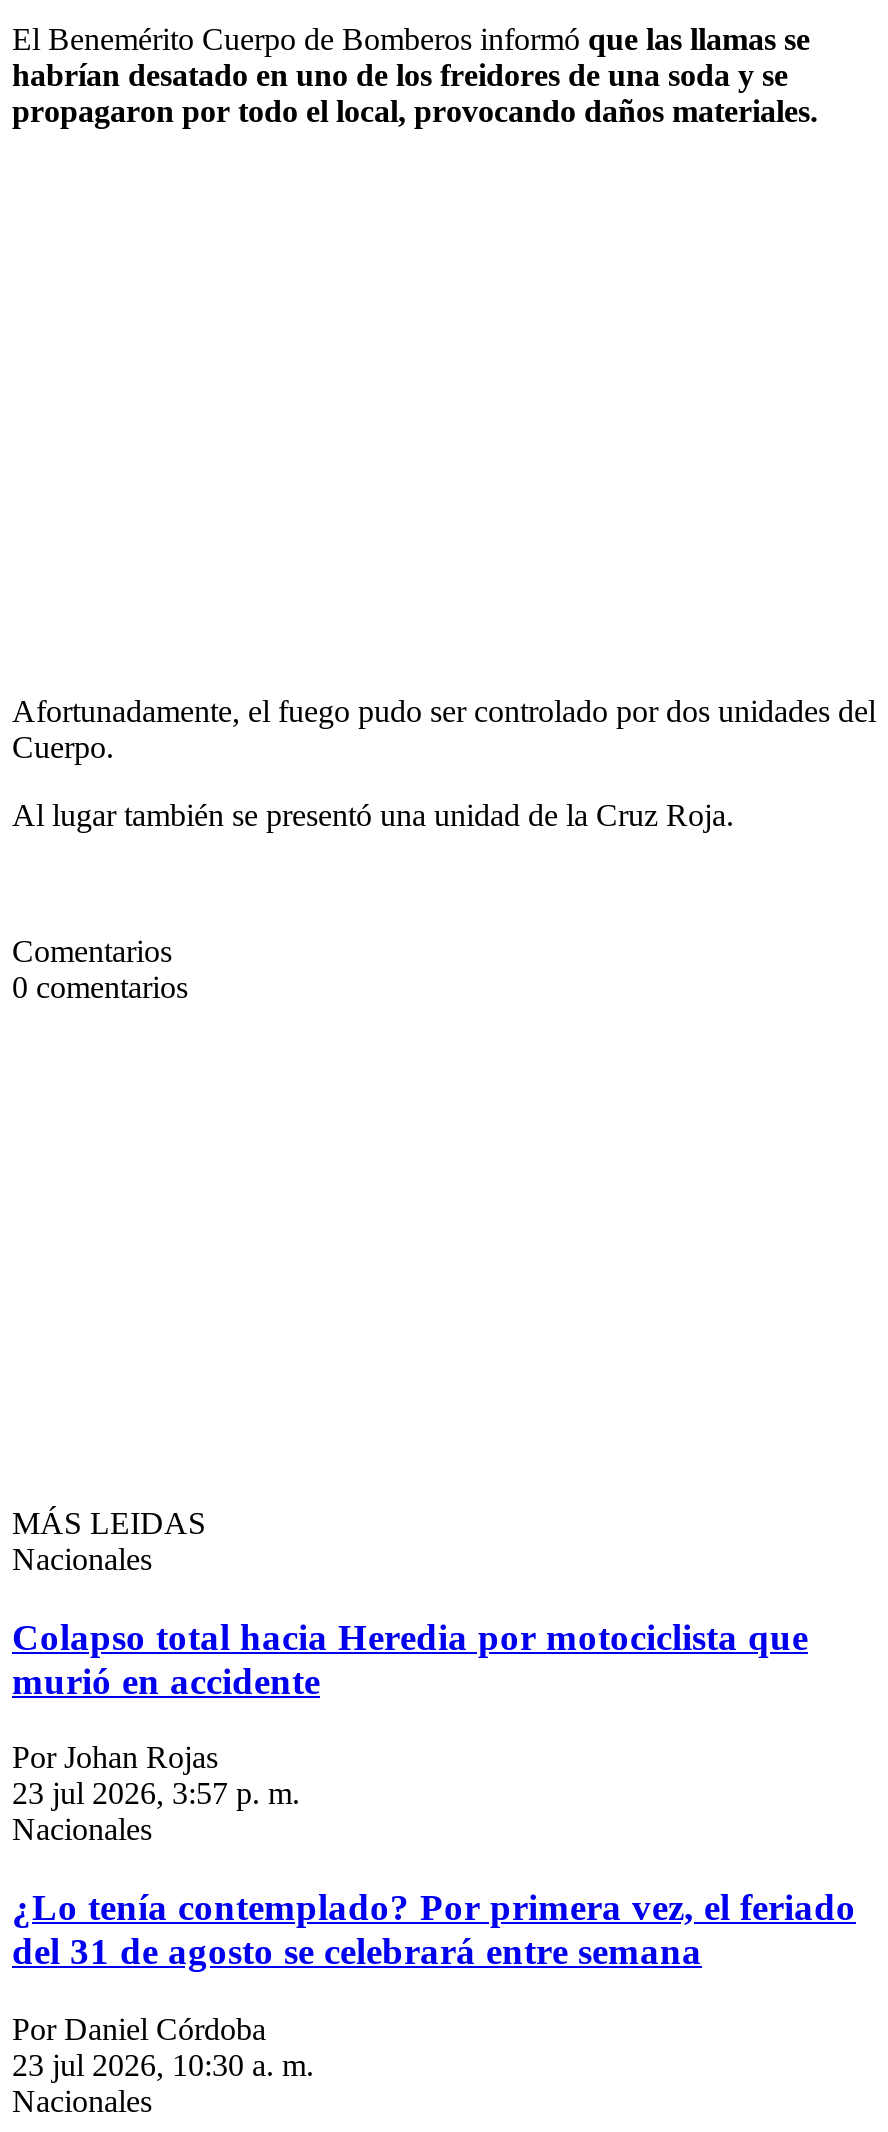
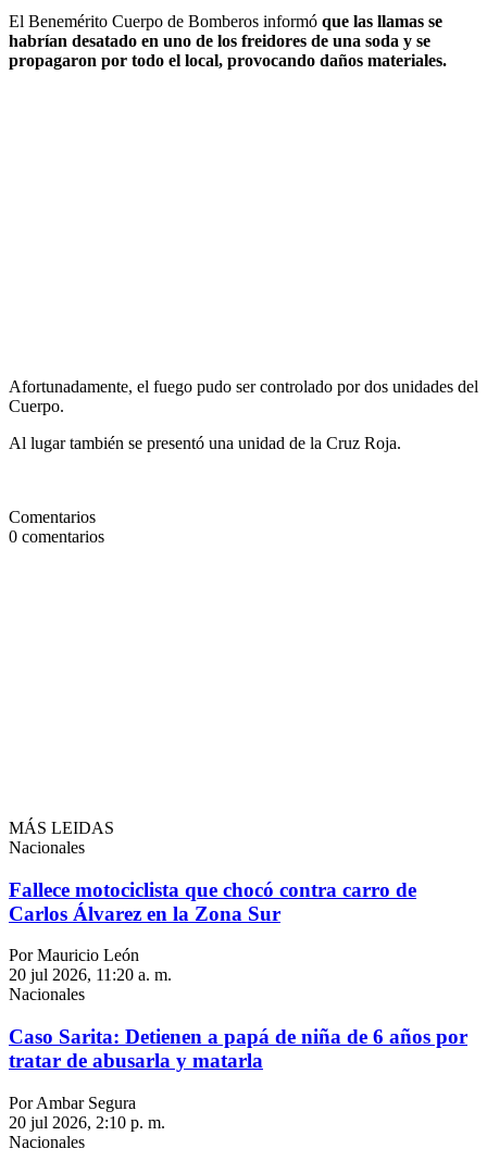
- Colapso total hacia Heredia por motociclista que
- murió en accidente
+ Fallece motociclista que chocó contra carro de
+ Carlos Álvarez en la Zona Sur

- Por Johan Rojas
- 23 jul 2026, 3:57 p. m.
+ Por Mauricio León
+ 20 jul 2026, 11:20 a. m.

- ¿Lo tenía contemplado? Por primera vez, el feriado
- del 31 de agosto se celebrará entre semana
+ Caso Sarita: Detienen a papá de niña de 6 años por
+ tratar de abusarla y matarla

- Por Daniel Córdoba
- 23 jul 2026, 10:30 a. m.
+ Por Ambar Segura
+ 20 jul 2026, 2:10 p. m.
